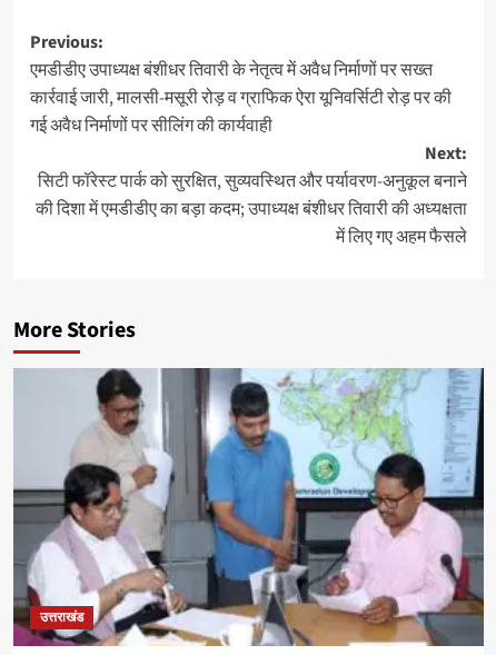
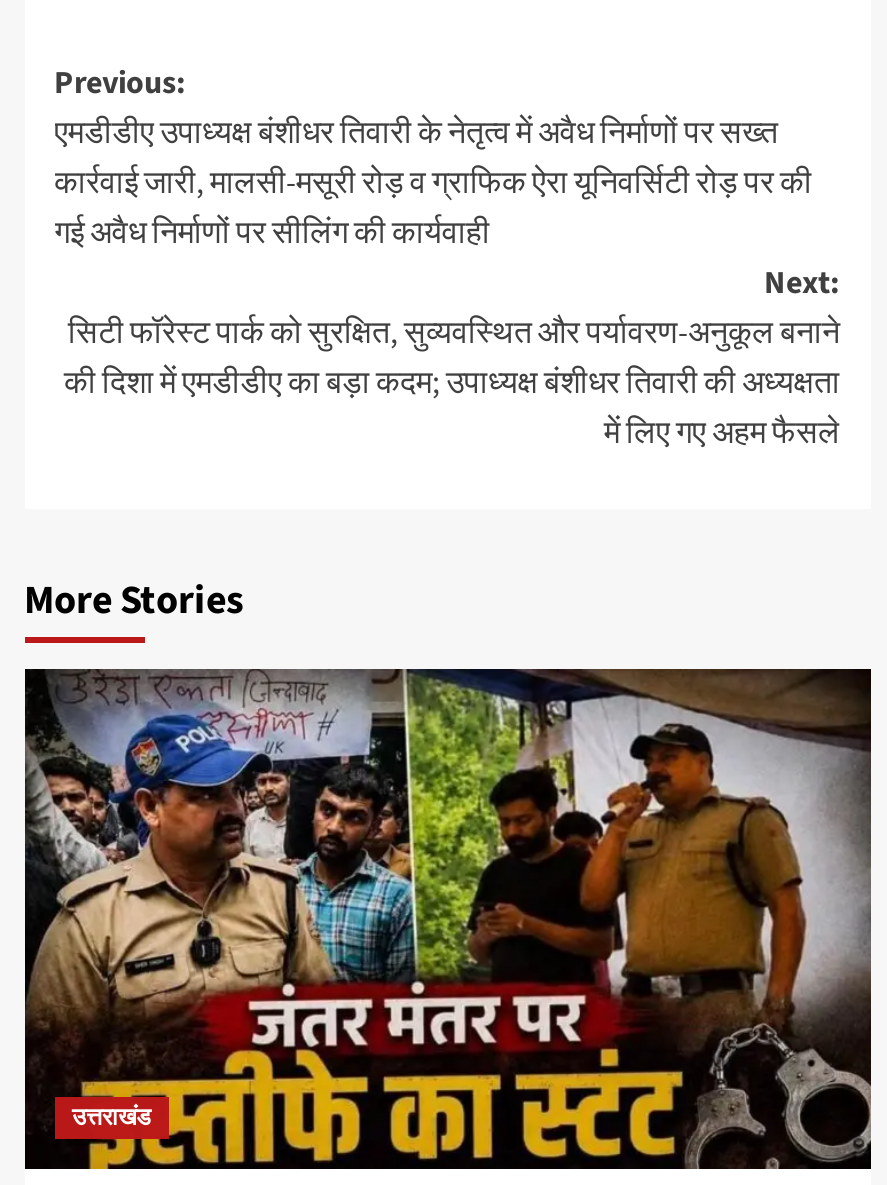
- [image]
+ [image]
